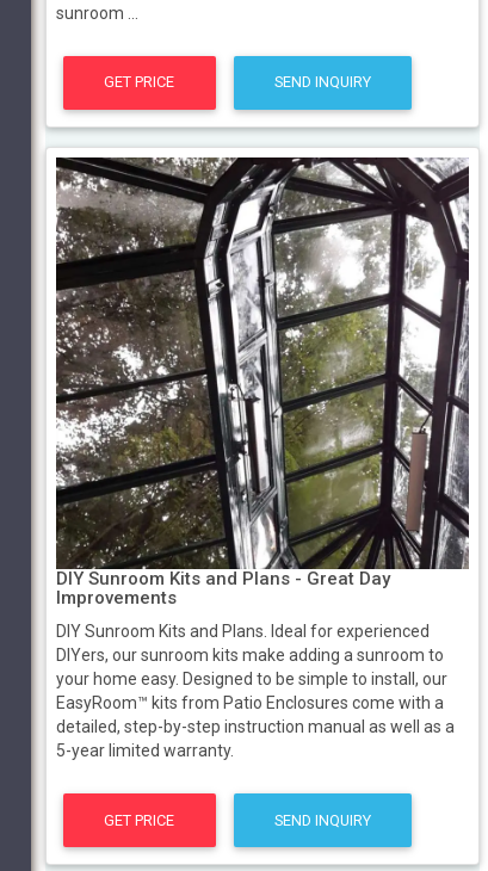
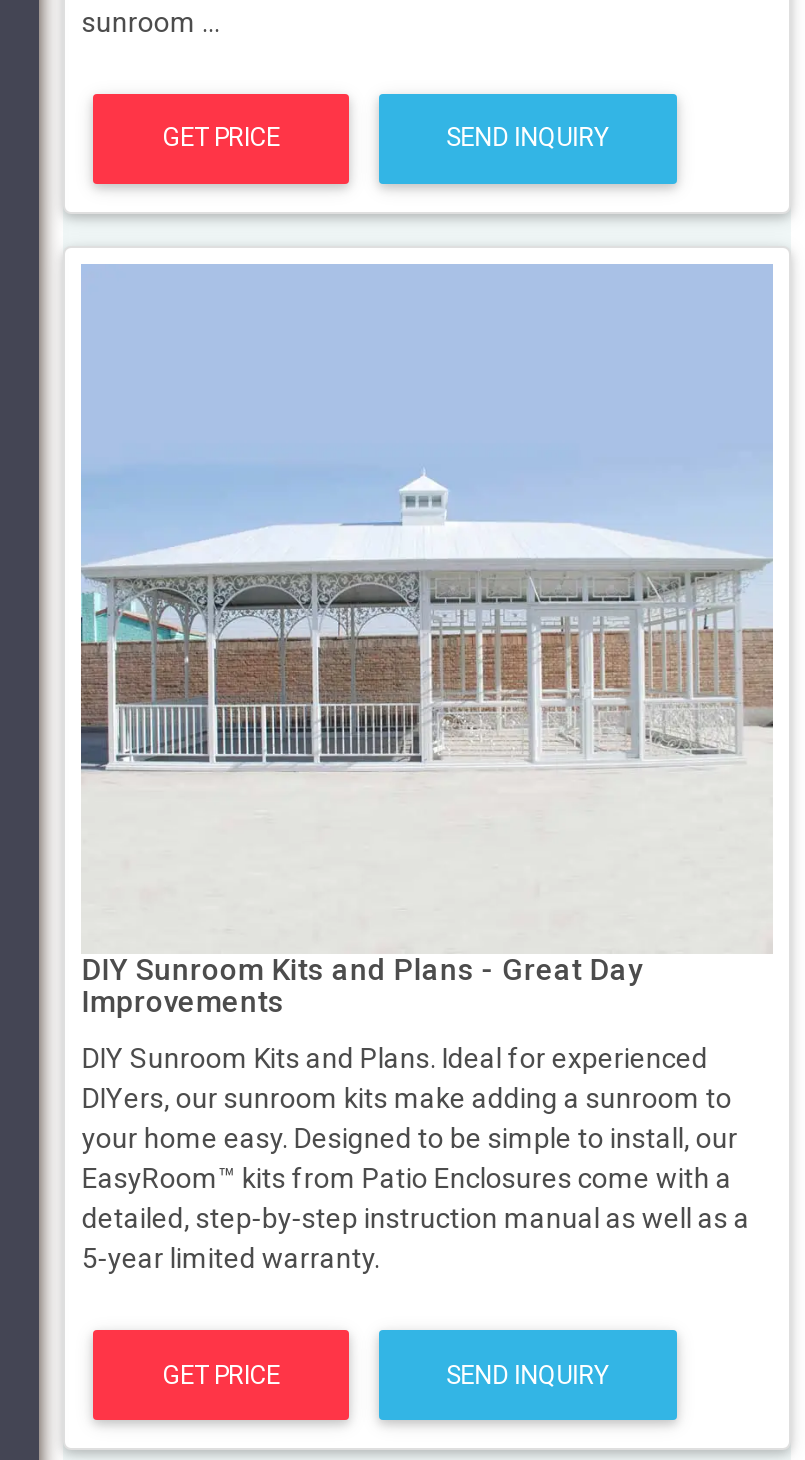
- [image]
+ [image]
